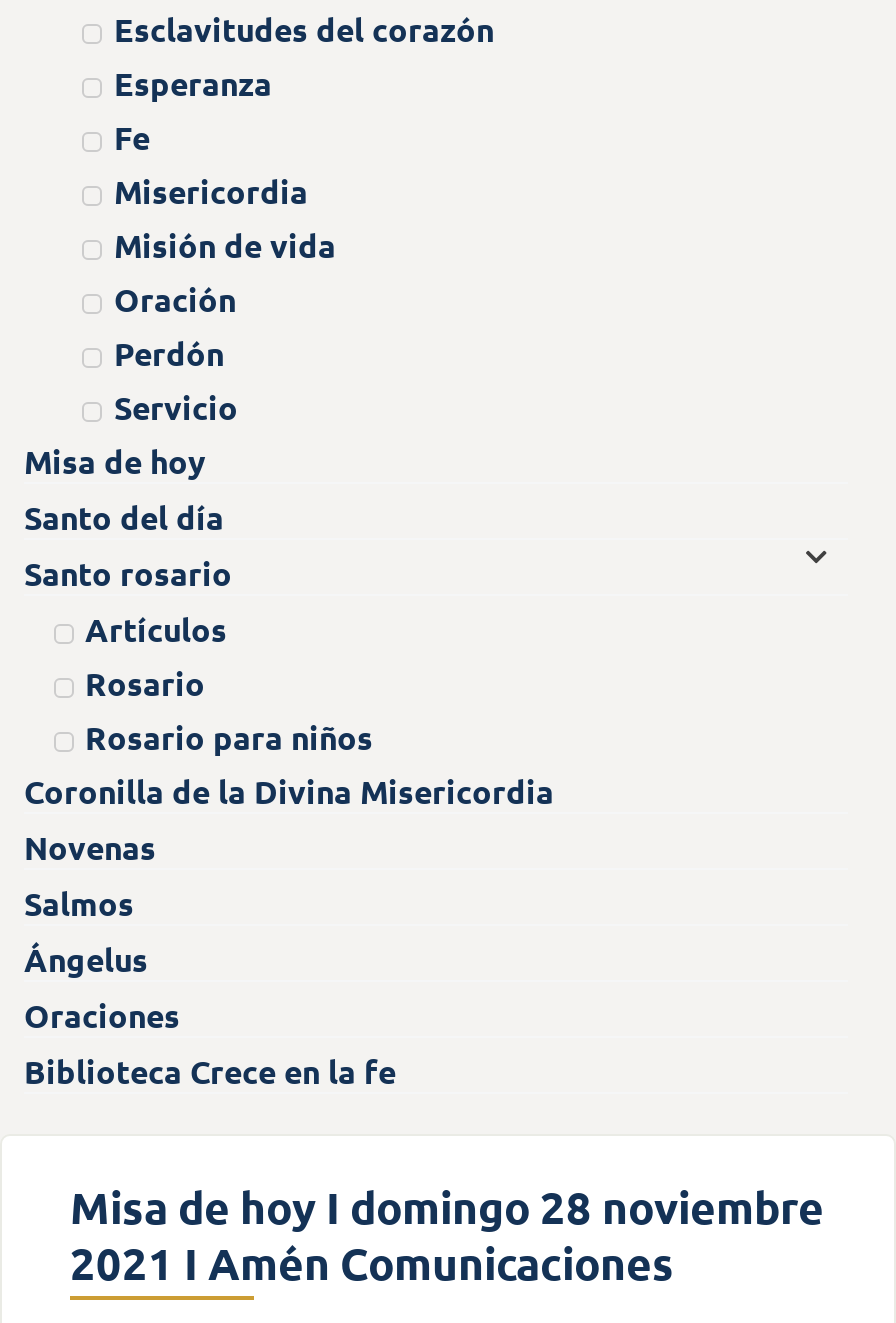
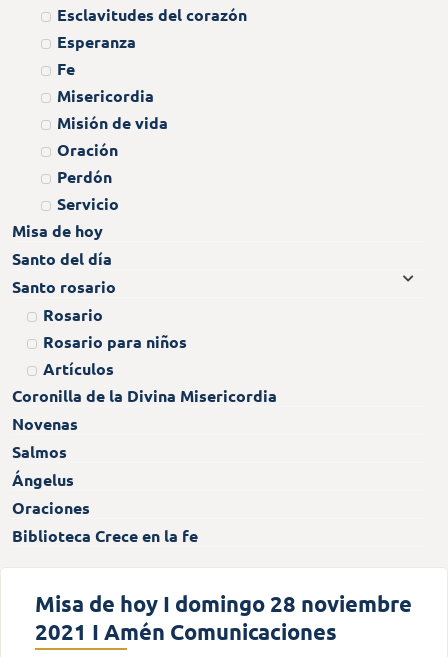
moved down: Artículos

moved up: Rosario | Rosario para niños
